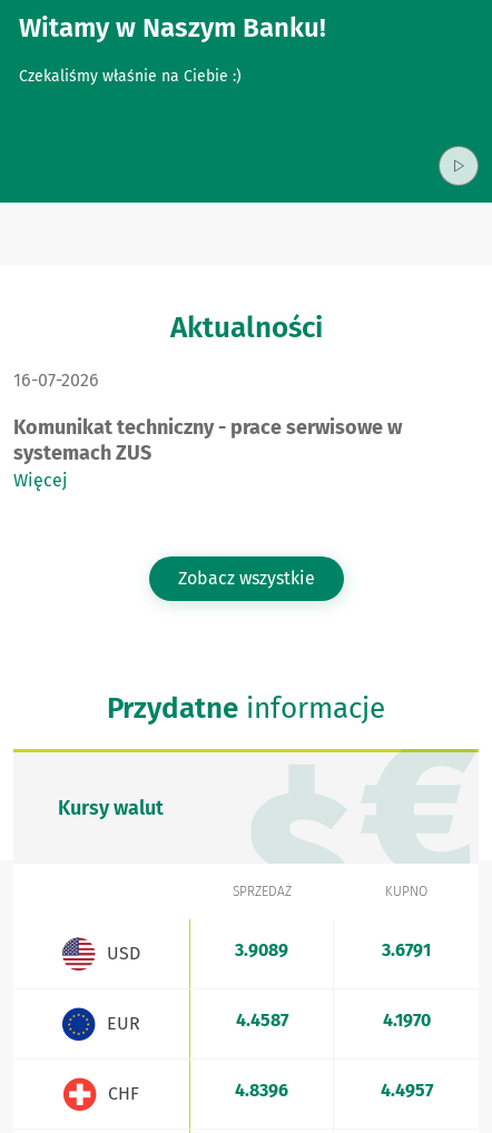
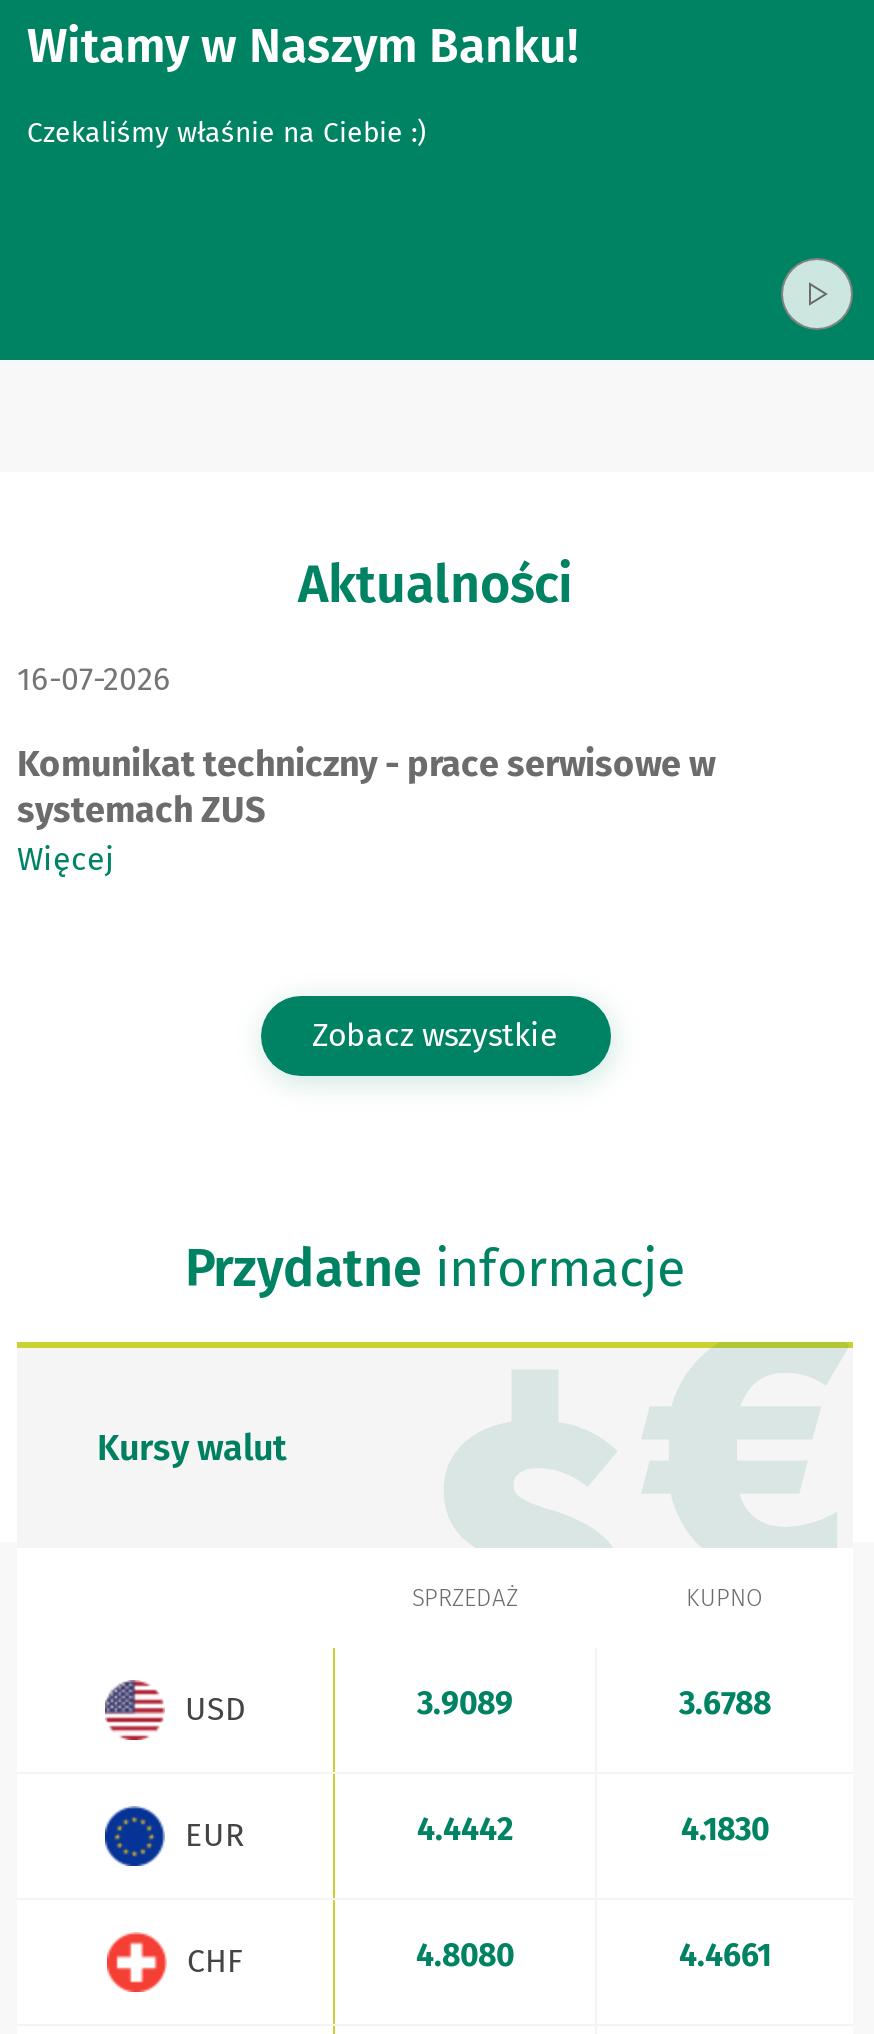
- 3.6791
+ 3.6788

- 4.4587
+ 4.4442

- 4.1970
+ 4.1830

- 4.8396
+ 4.8080

- 4.4957
+ 4.4661
